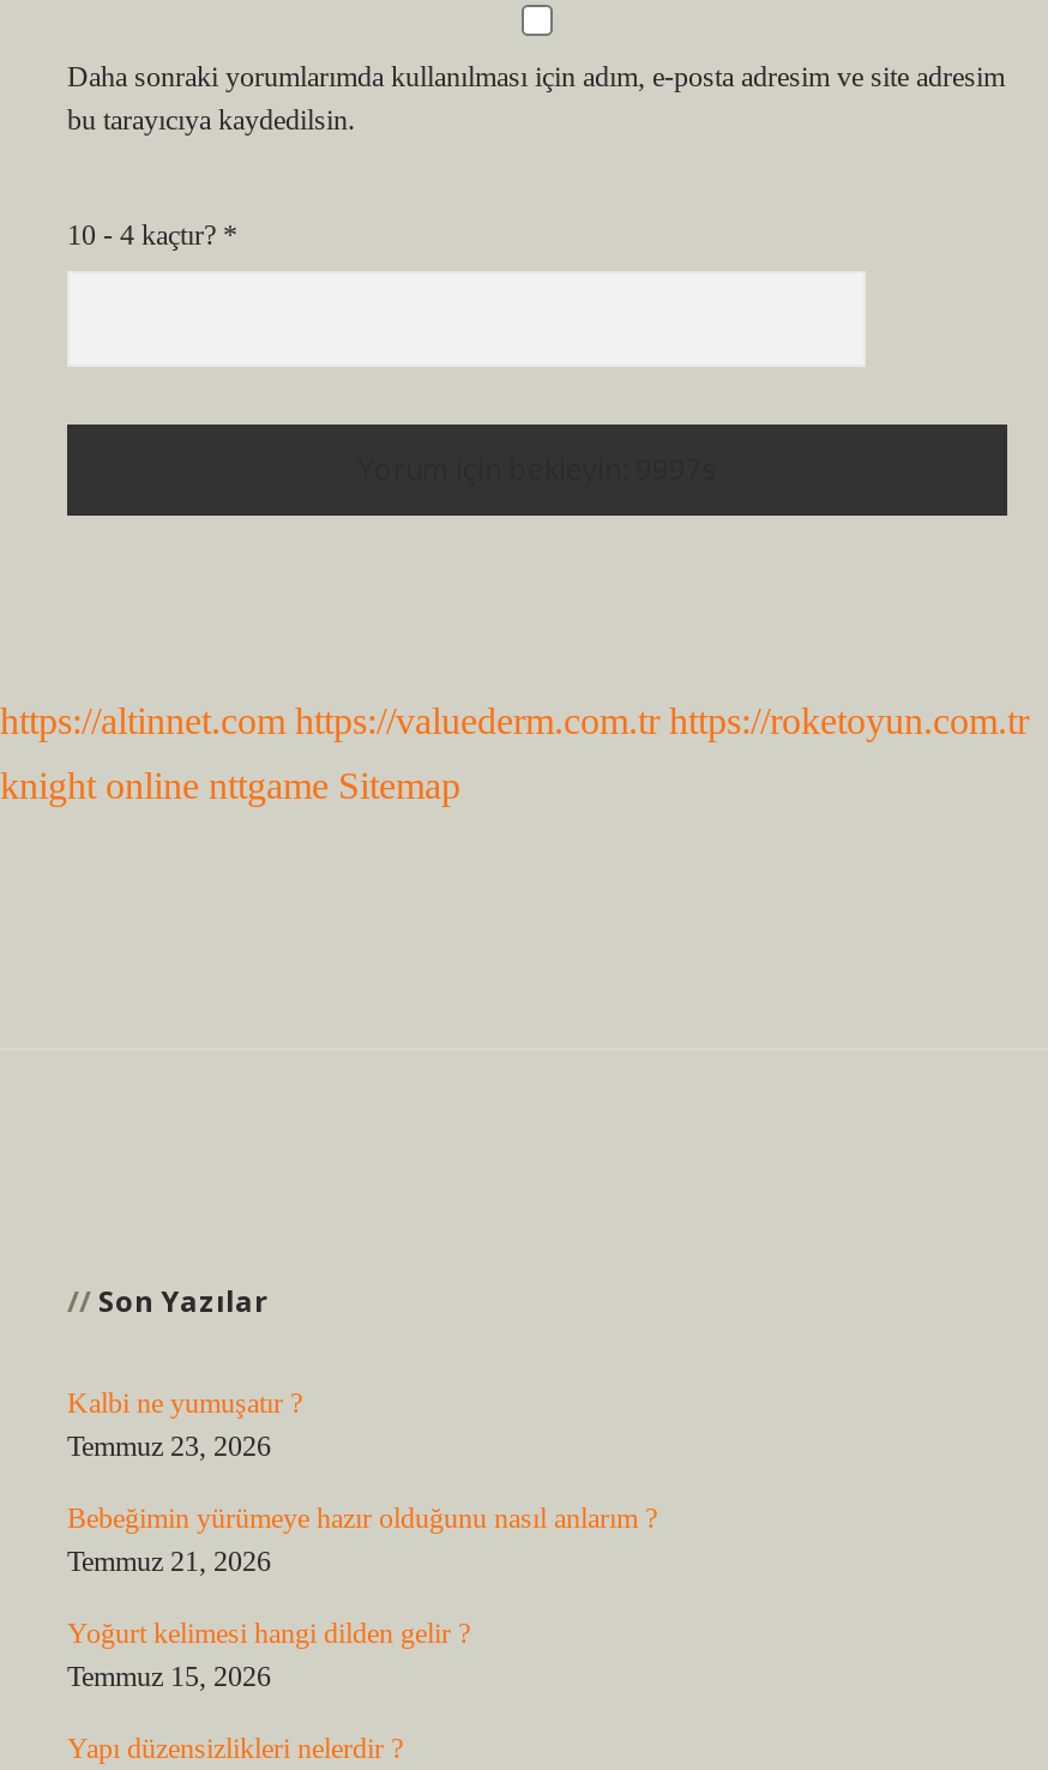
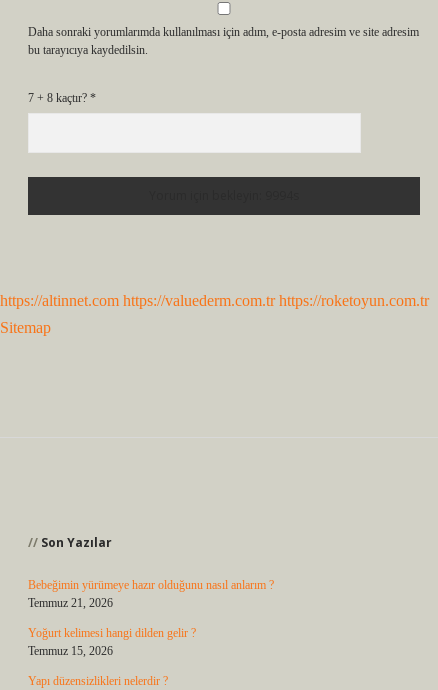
- 10 - 4 kaçtır? *
+ 7 + 8 kaçtır? *

- knight online nttgame Sitemap
+ Sitemap

- Kalbi ne yumuşatır ?
- Temmuz 23, 2026
